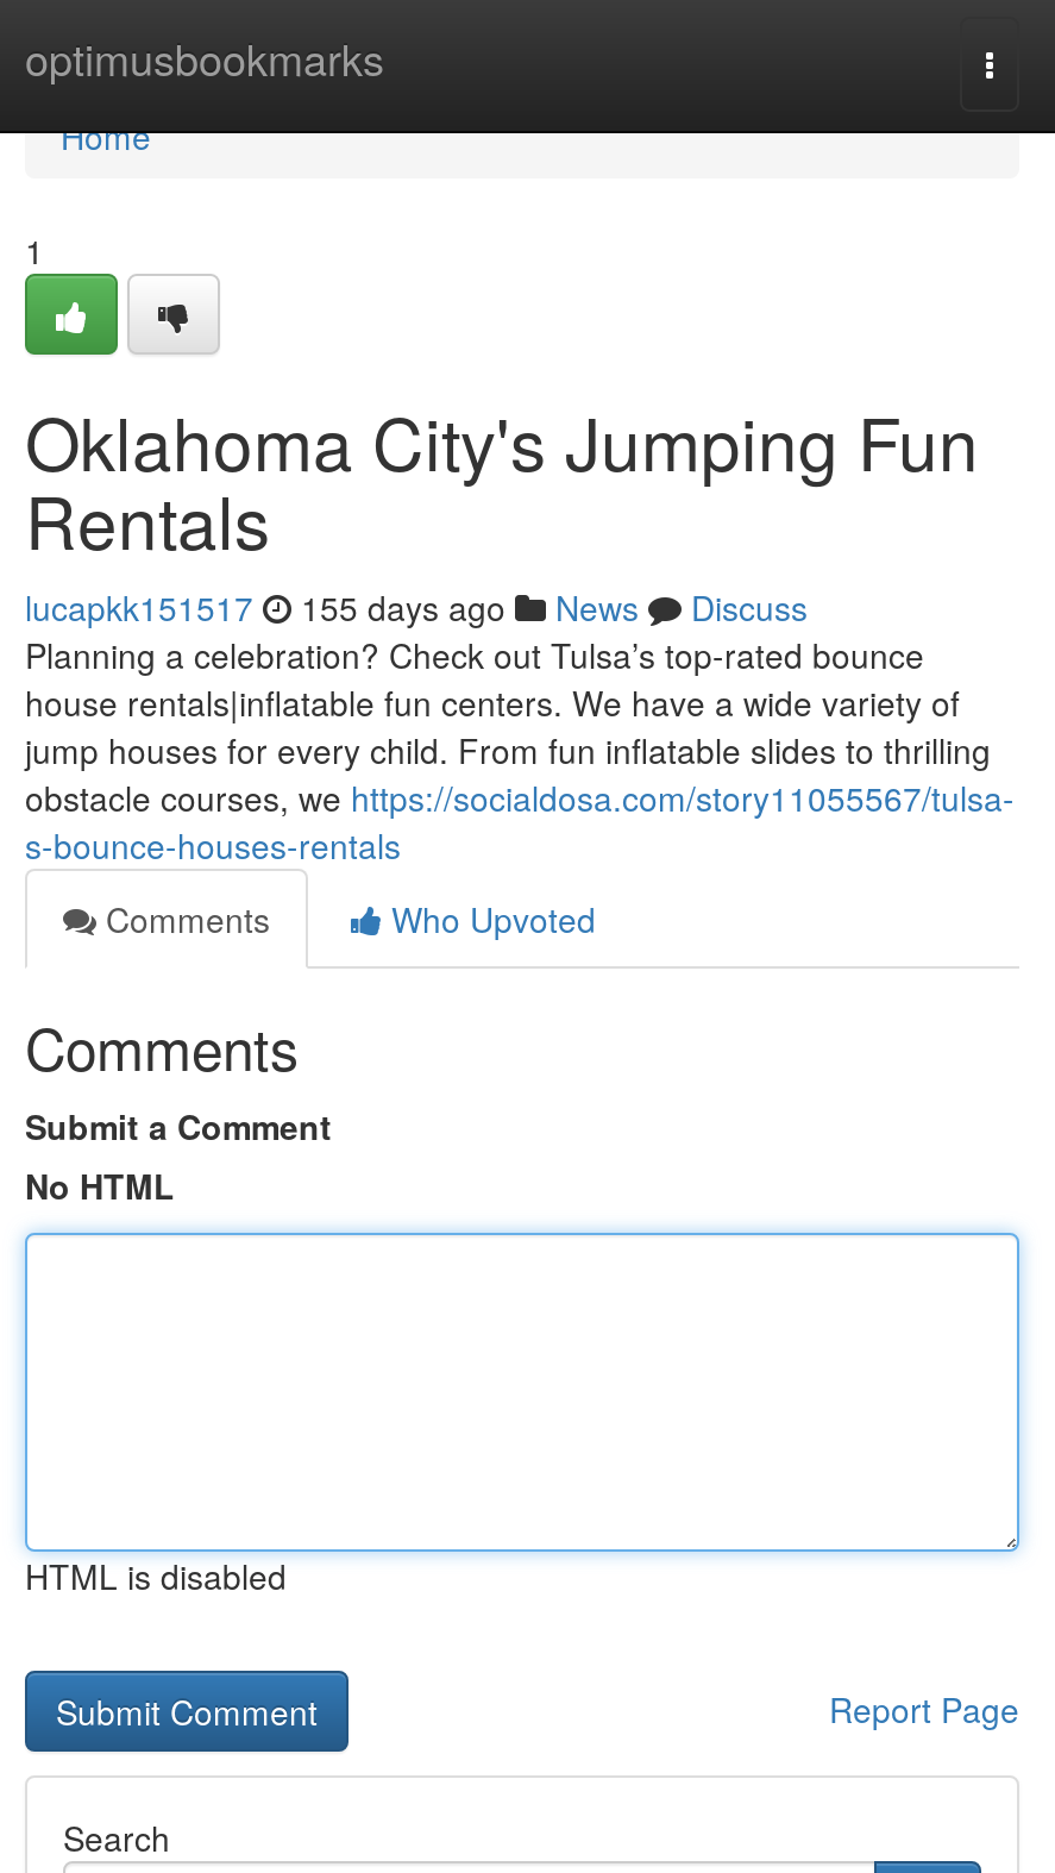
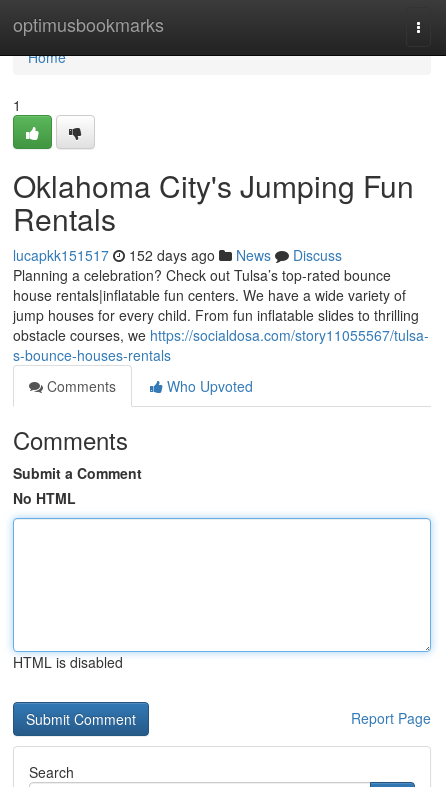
- lucapkk151517 155 days ago News Discuss
+ lucapkk151517 152 days ago News Discuss
